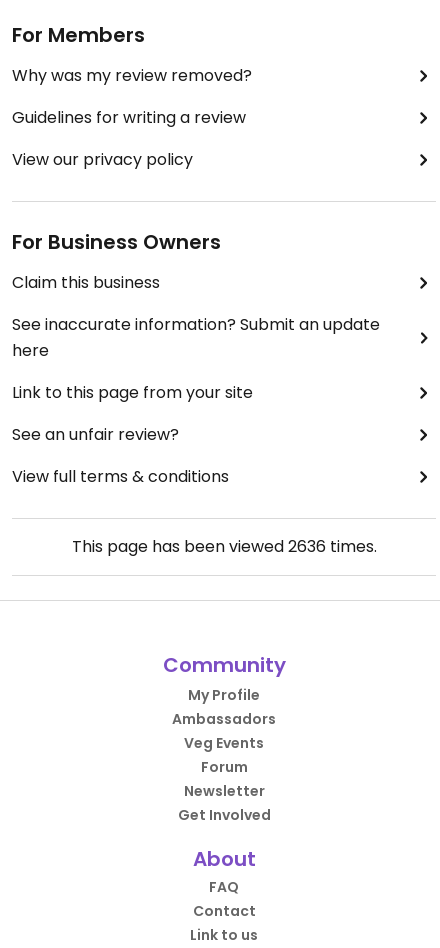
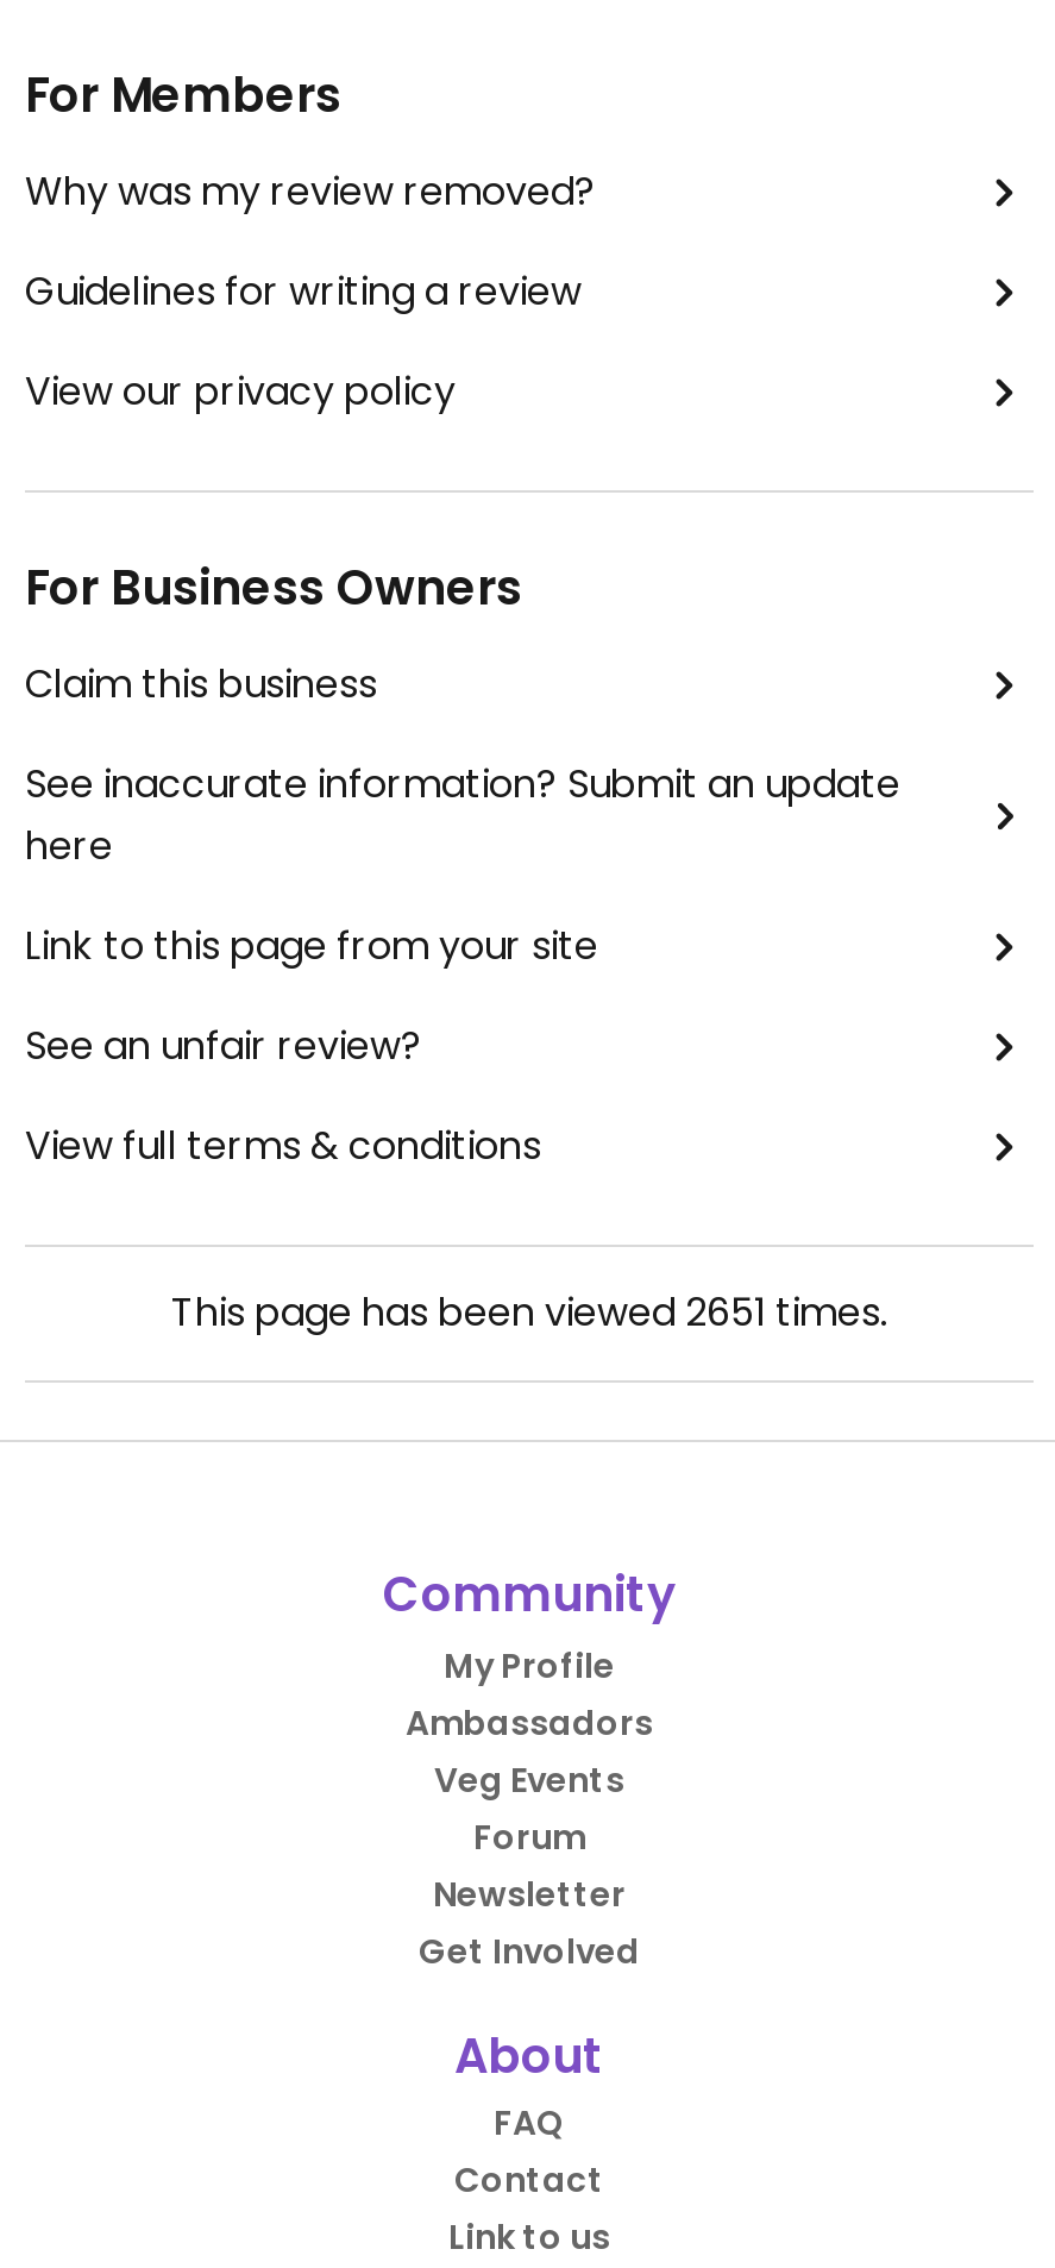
- This page has been viewed 2636 times.
+ This page has been viewed 2651 times.
